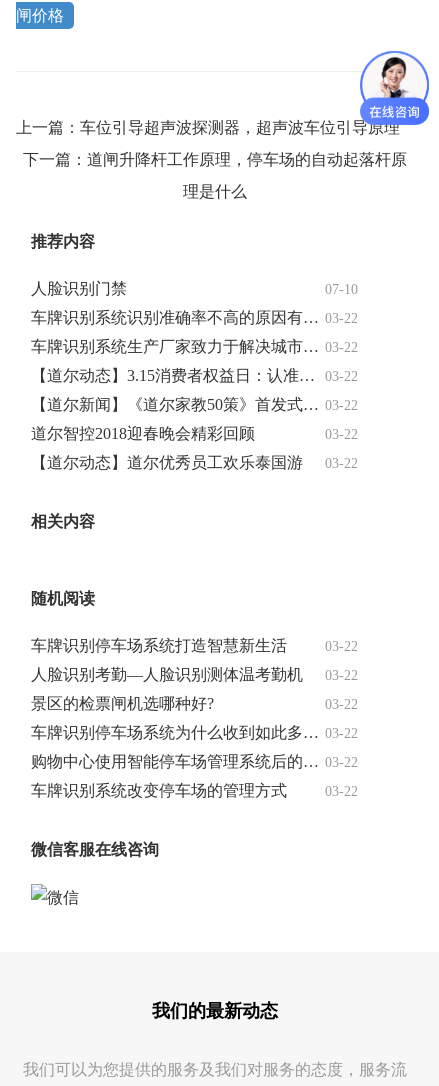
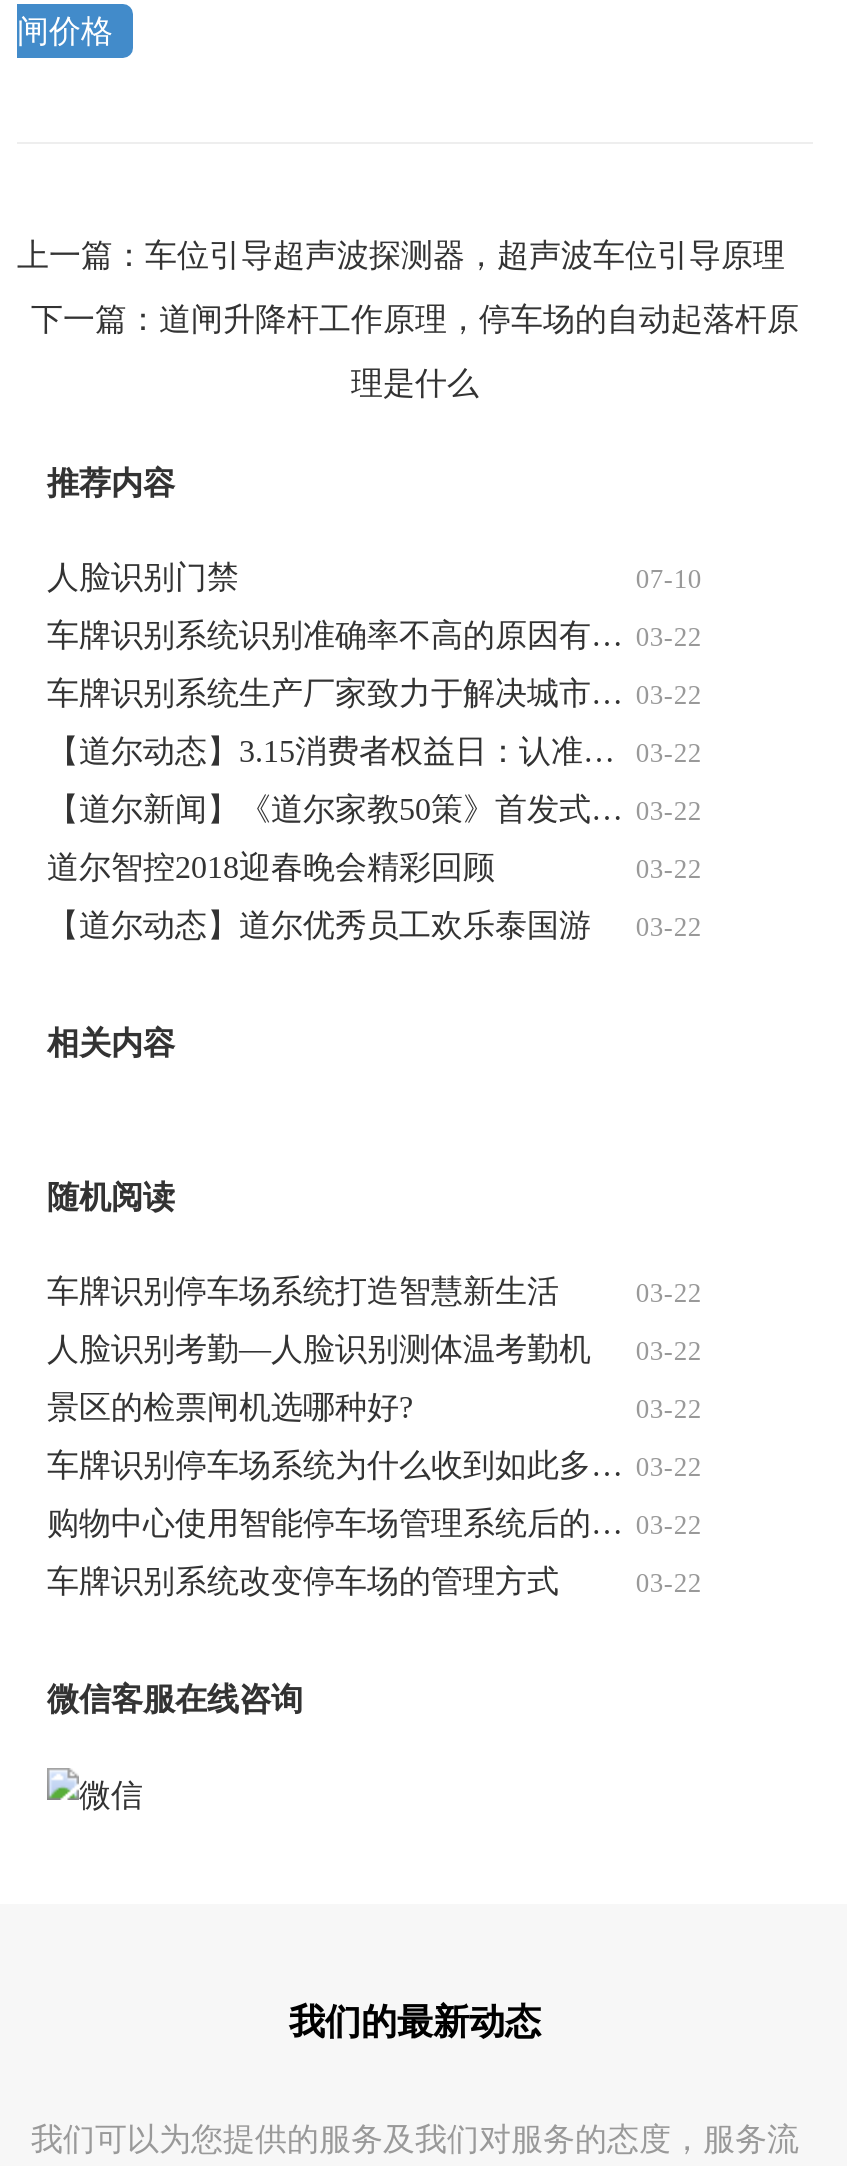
- [image]
